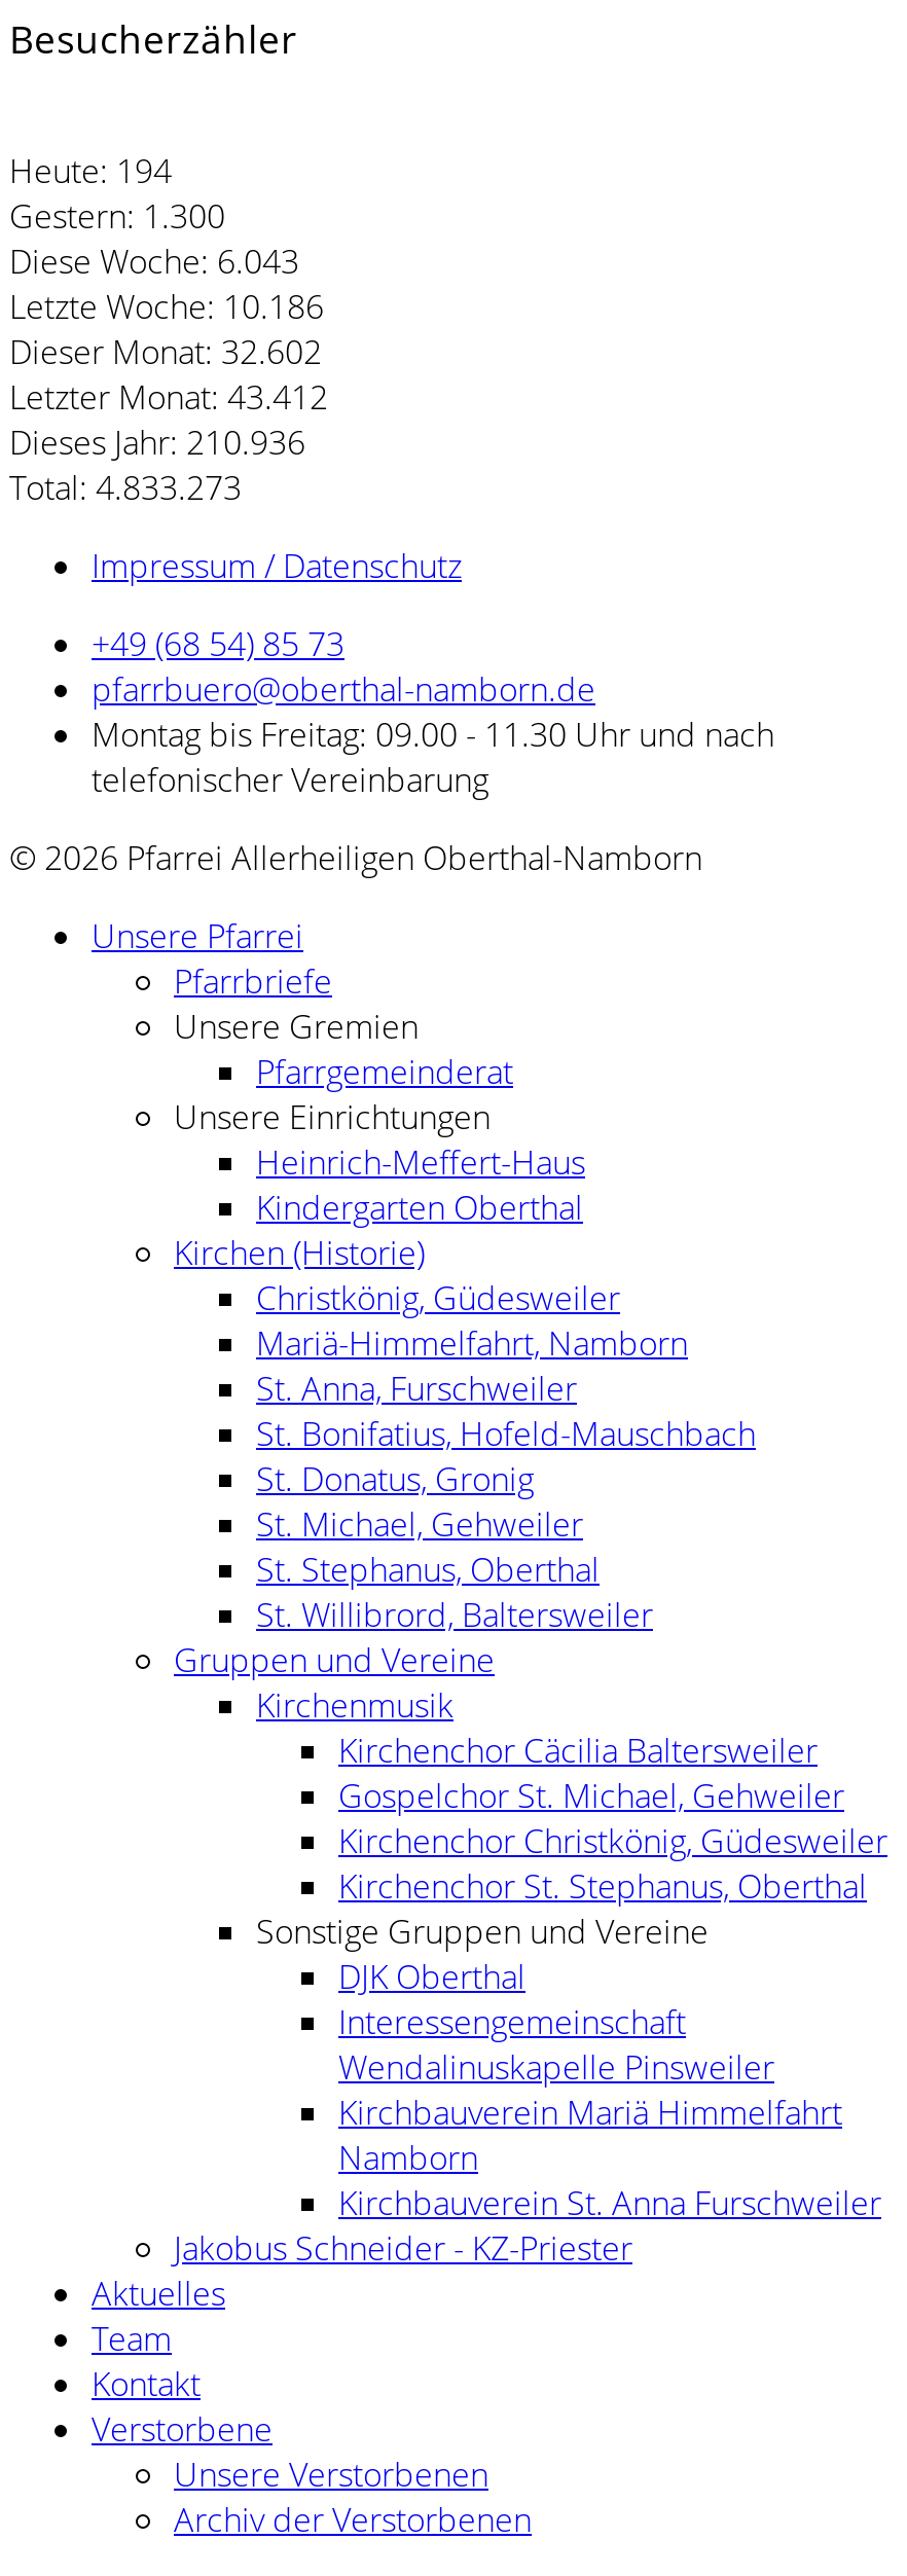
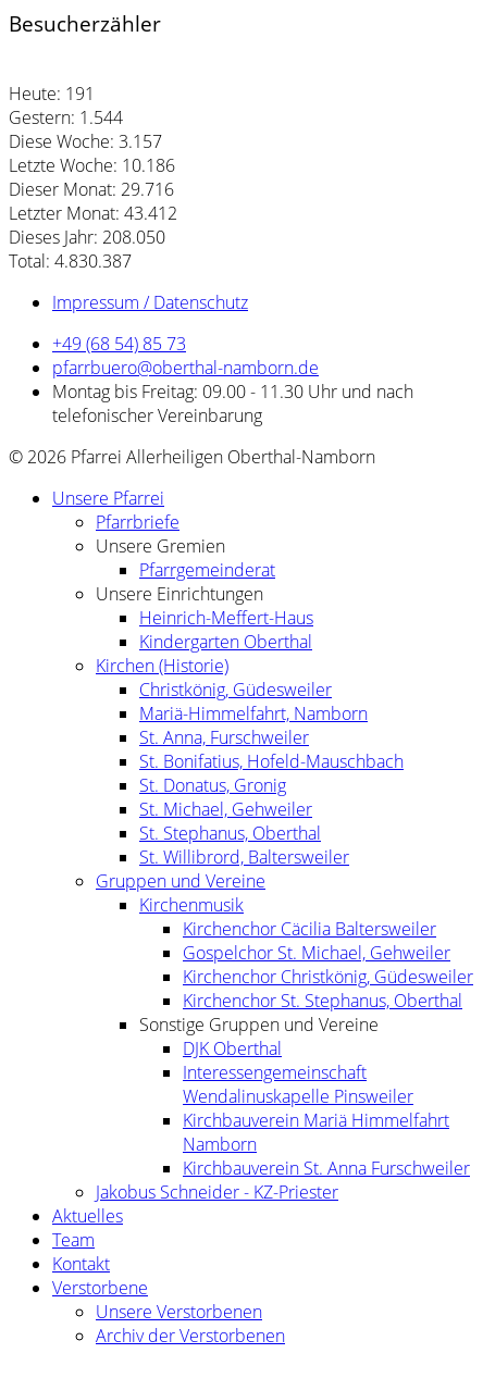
- Heute: 194
+ Heute: 191

- Gestern: 1.300
+ Gestern: 1.544

- Diese Woche: 6.043
+ Diese Woche: 3.157

- Dieser Monat: 32.602
+ Dieser Monat: 29.716

- Dieses Jahr: 210.936
+ Dieses Jahr: 208.050

- Total: 4.833.273
+ Total: 4.830.387
